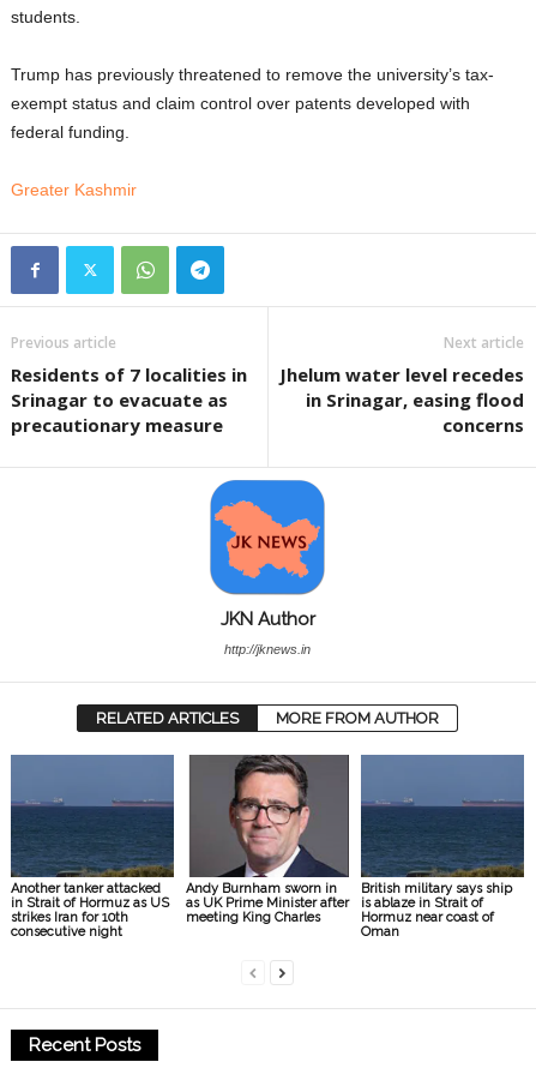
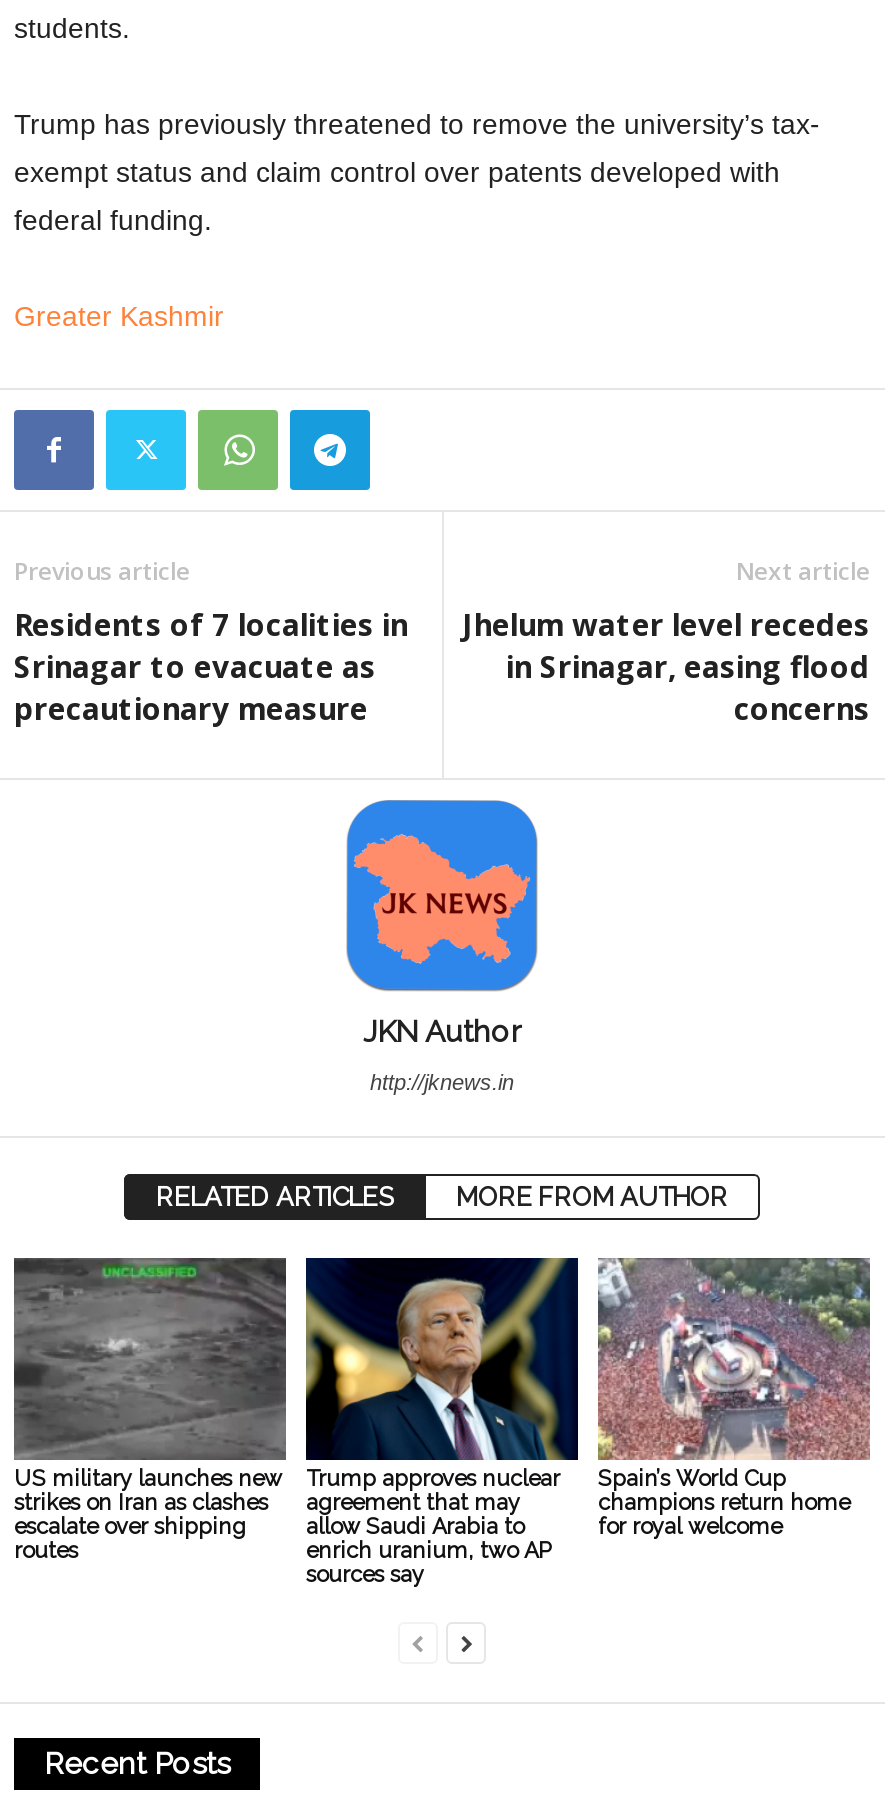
- [image]
- Another tanker attacked
- in Strait of Hormuz as US
- strikes Iran for 10th
- consecutive night
+ [image]
+ US military launches new
+ strikes on Iran as clashes
+ escalate over shipping
+ routes

- [image]
- Andy Burnham sworn in
- as UK Prime Minister after
- meeting King Charles
+ [image]
+ Trump approves nuclear
+ agreement that may
+ allow Saudi Arabia to
+ enrich uranium, two AP
+ sources say

- [image]
- British military says ship
- is ablaze in Strait of
- Hormuz near coast of
- Oman
+ [image]
+ Spain’s World Cup
+ champions return home
+ for royal welcome
